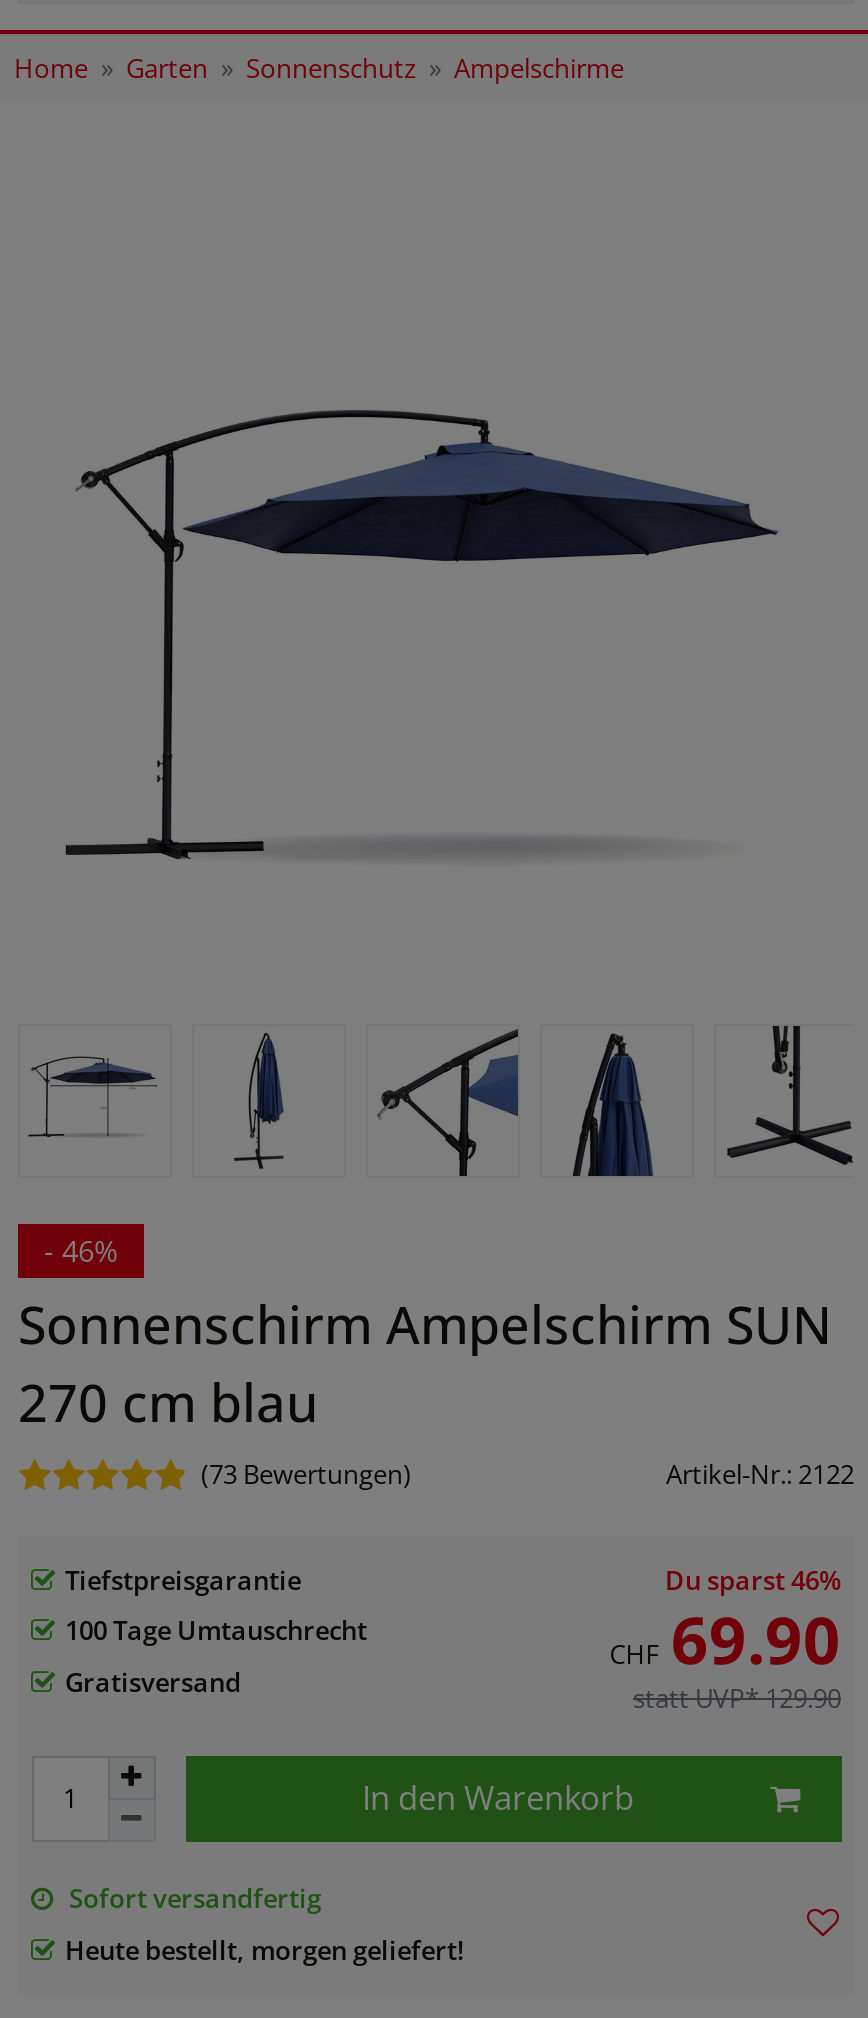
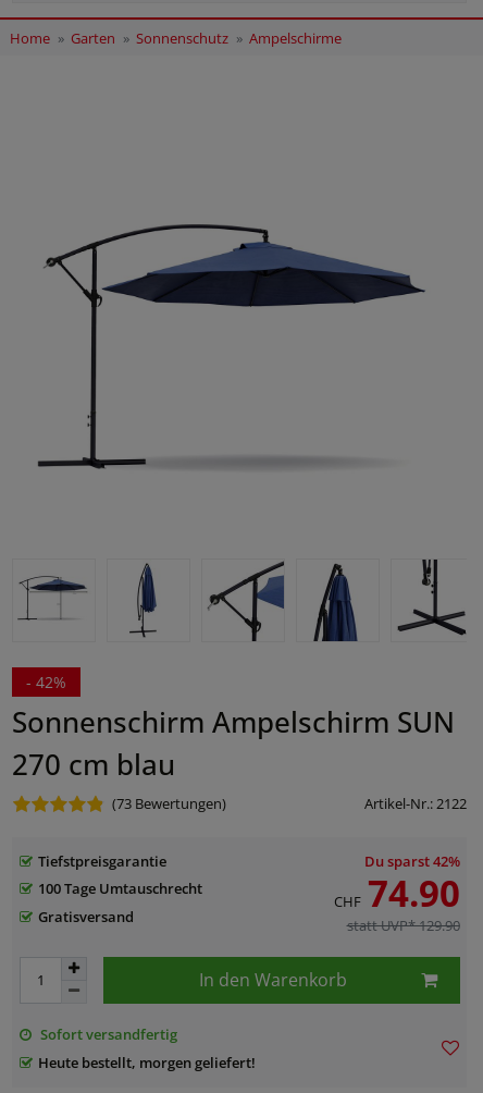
- - 46%
+ - 42%

- Du sparst46%
+ Du sparst42%

- CHF 69.90
+ CHF 74.90
